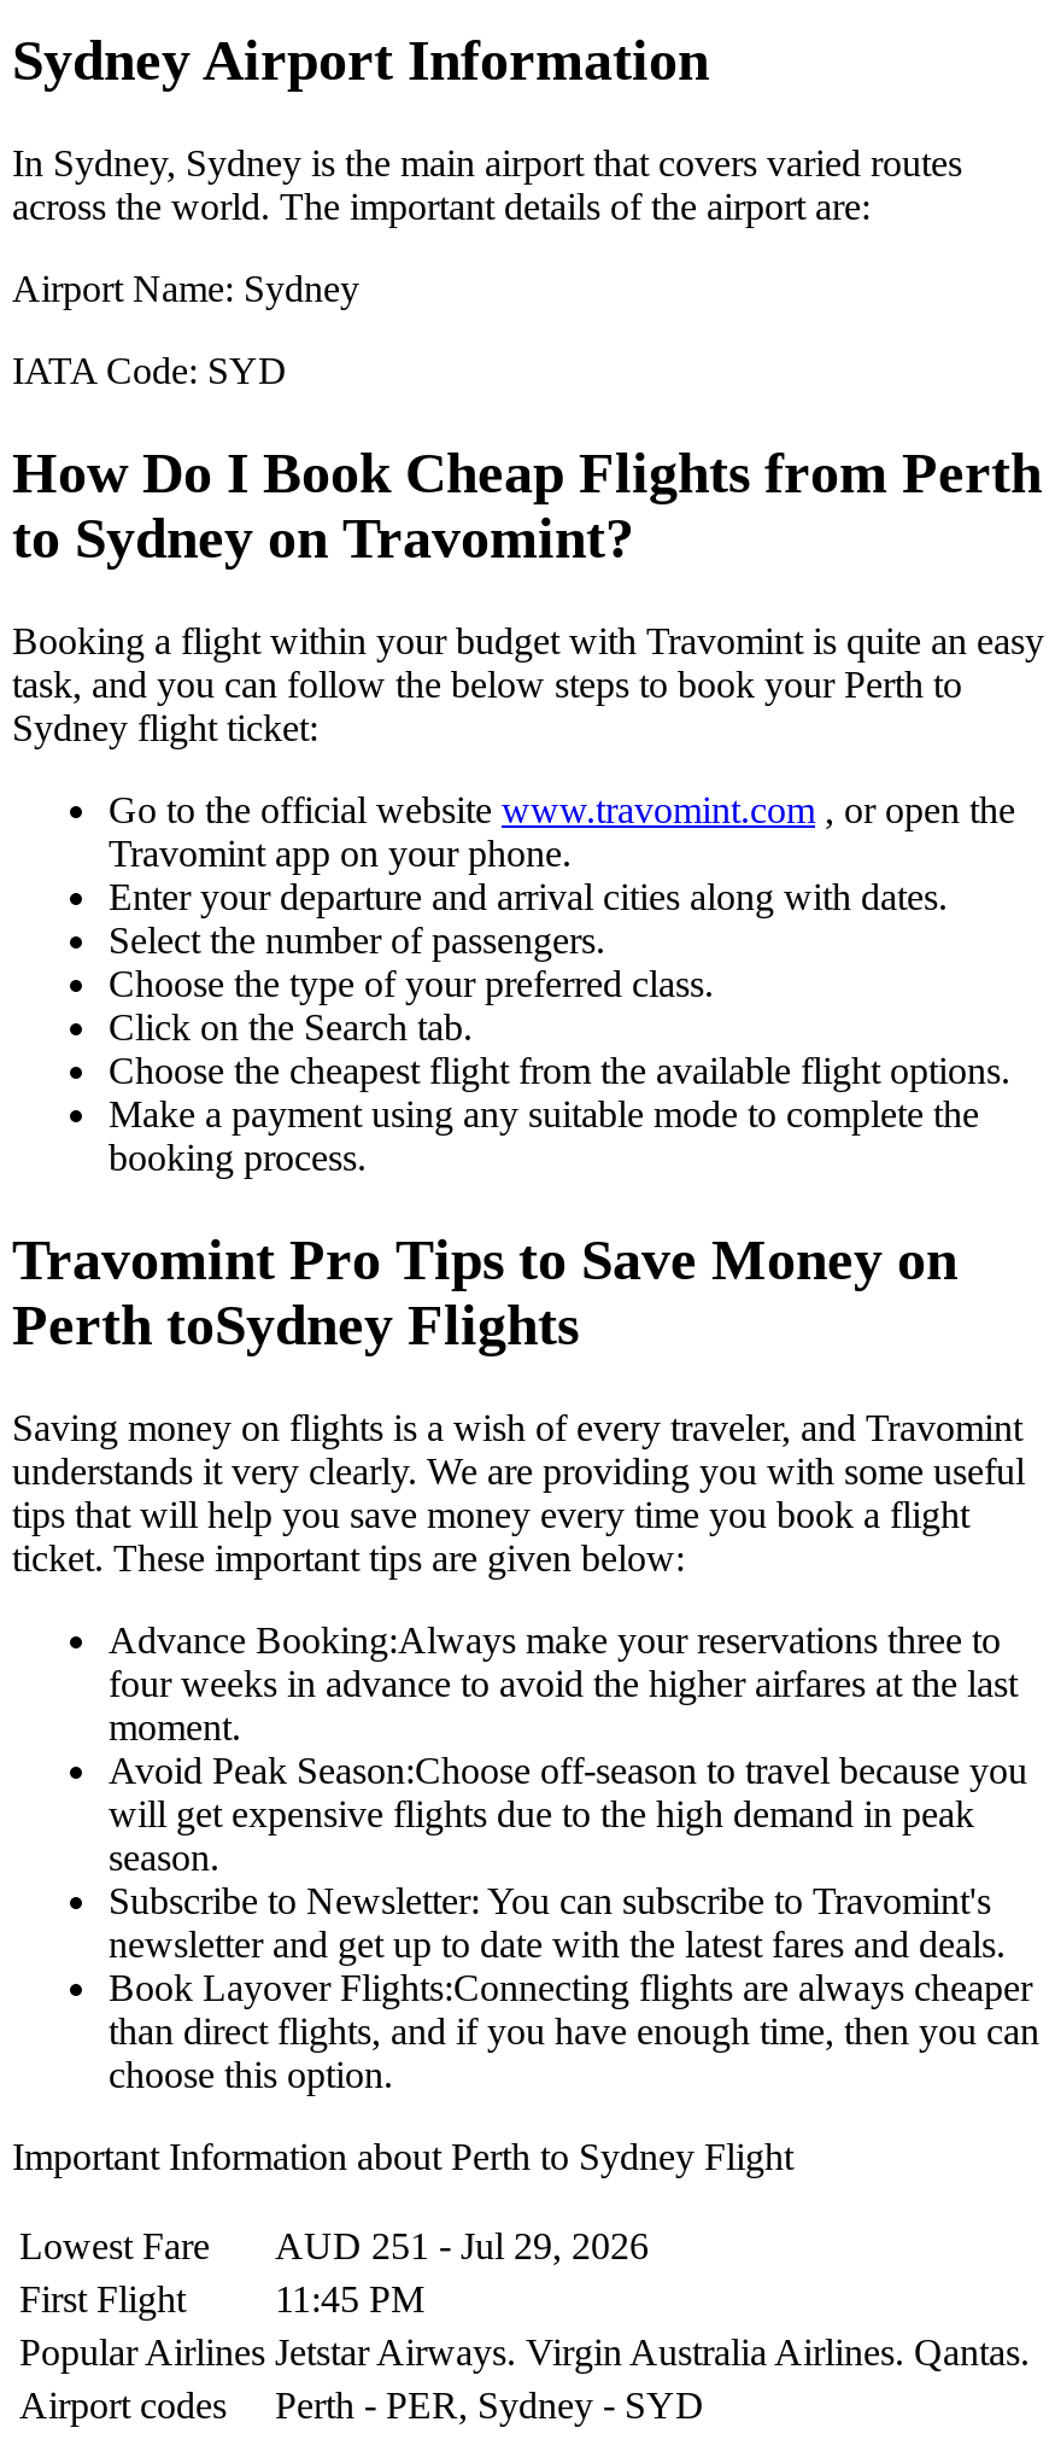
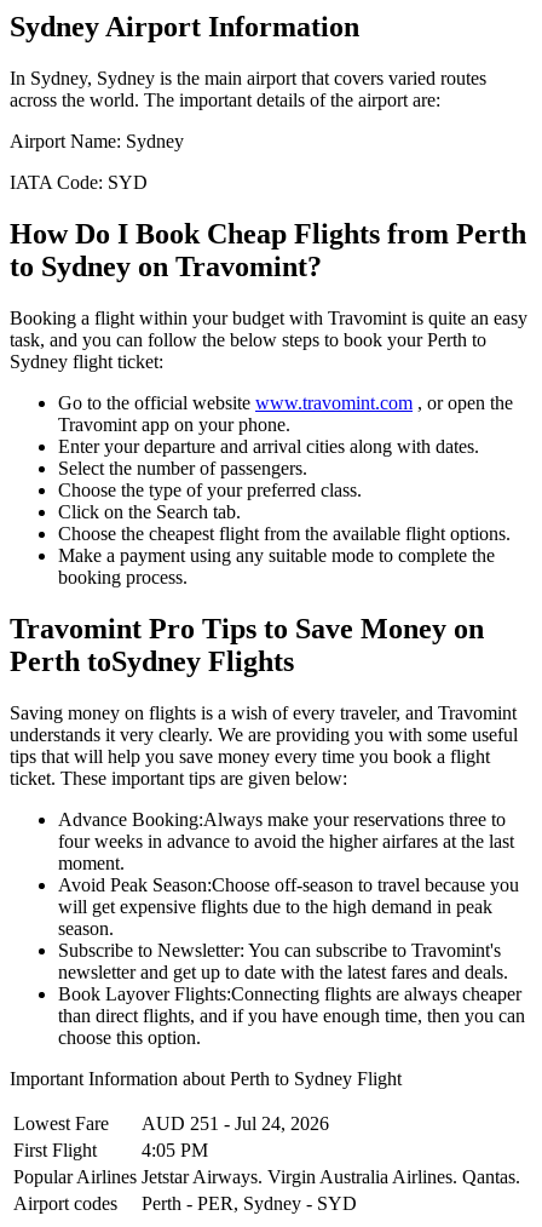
- Lowest Fare AUD 251 - Jul 29, 2026
+ Lowest Fare AUD 251 - Jul 24, 2026

- 11:45 PM
+ 4:05 PM
